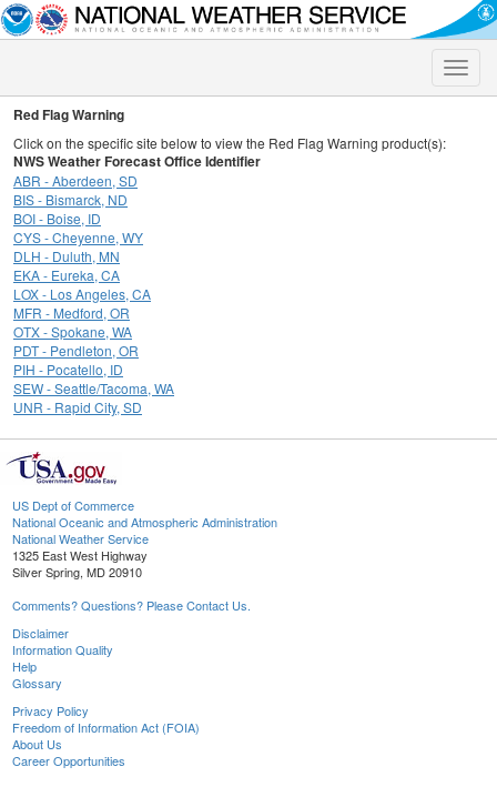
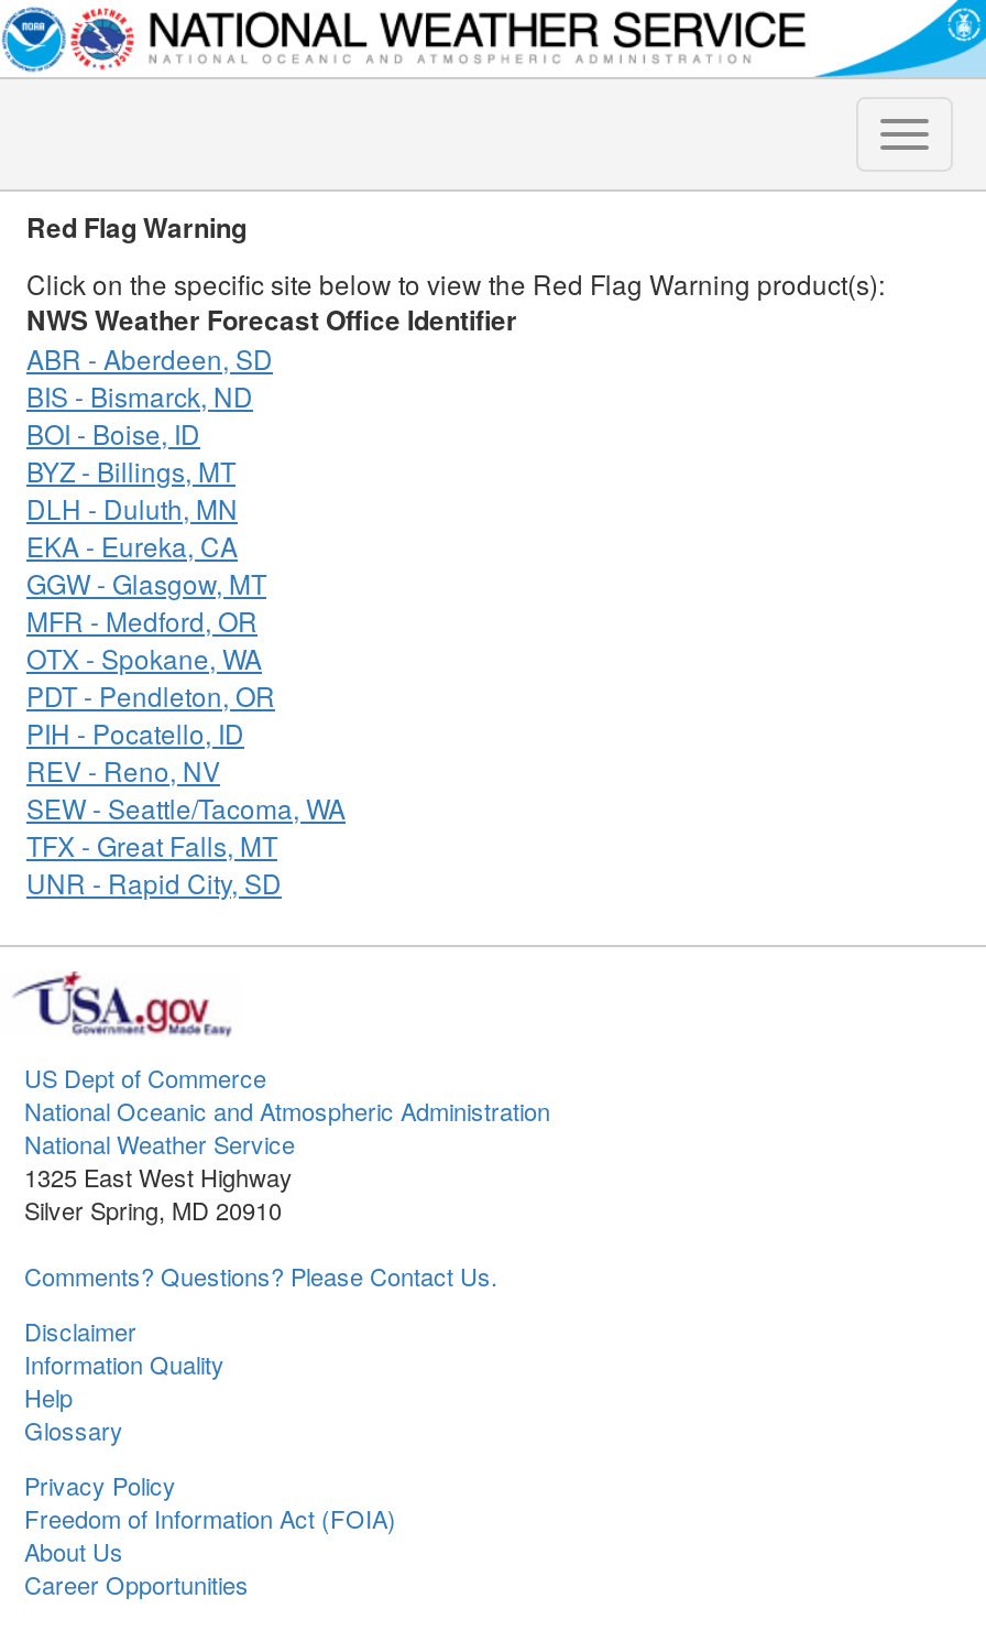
- CYS - Cheyenne, WY
+ BYZ - Billings, MT

- LOX - Los Angeles, CA
+ GGW - Glasgow, MT

+ REV - Reno, NV

+ TFX - Great Falls, MT
